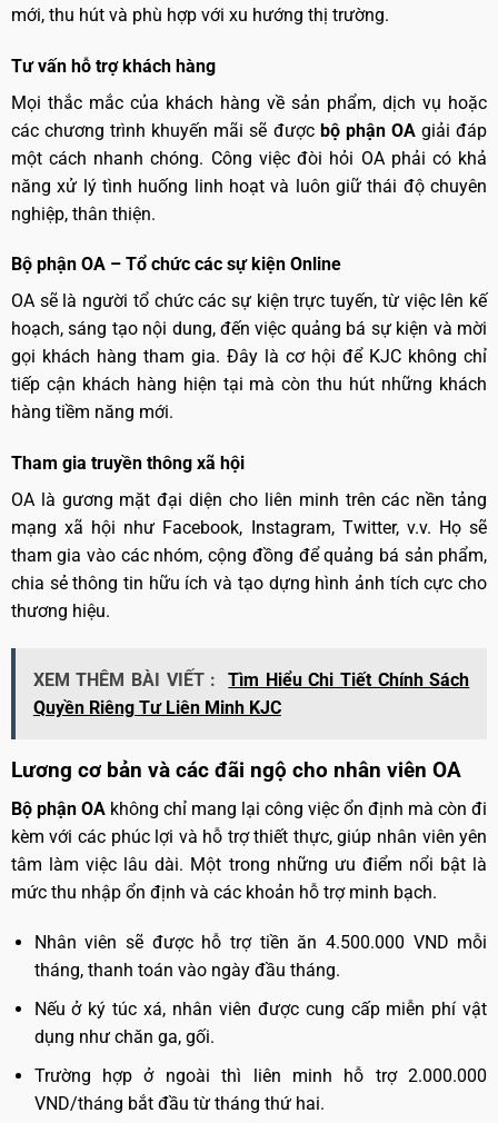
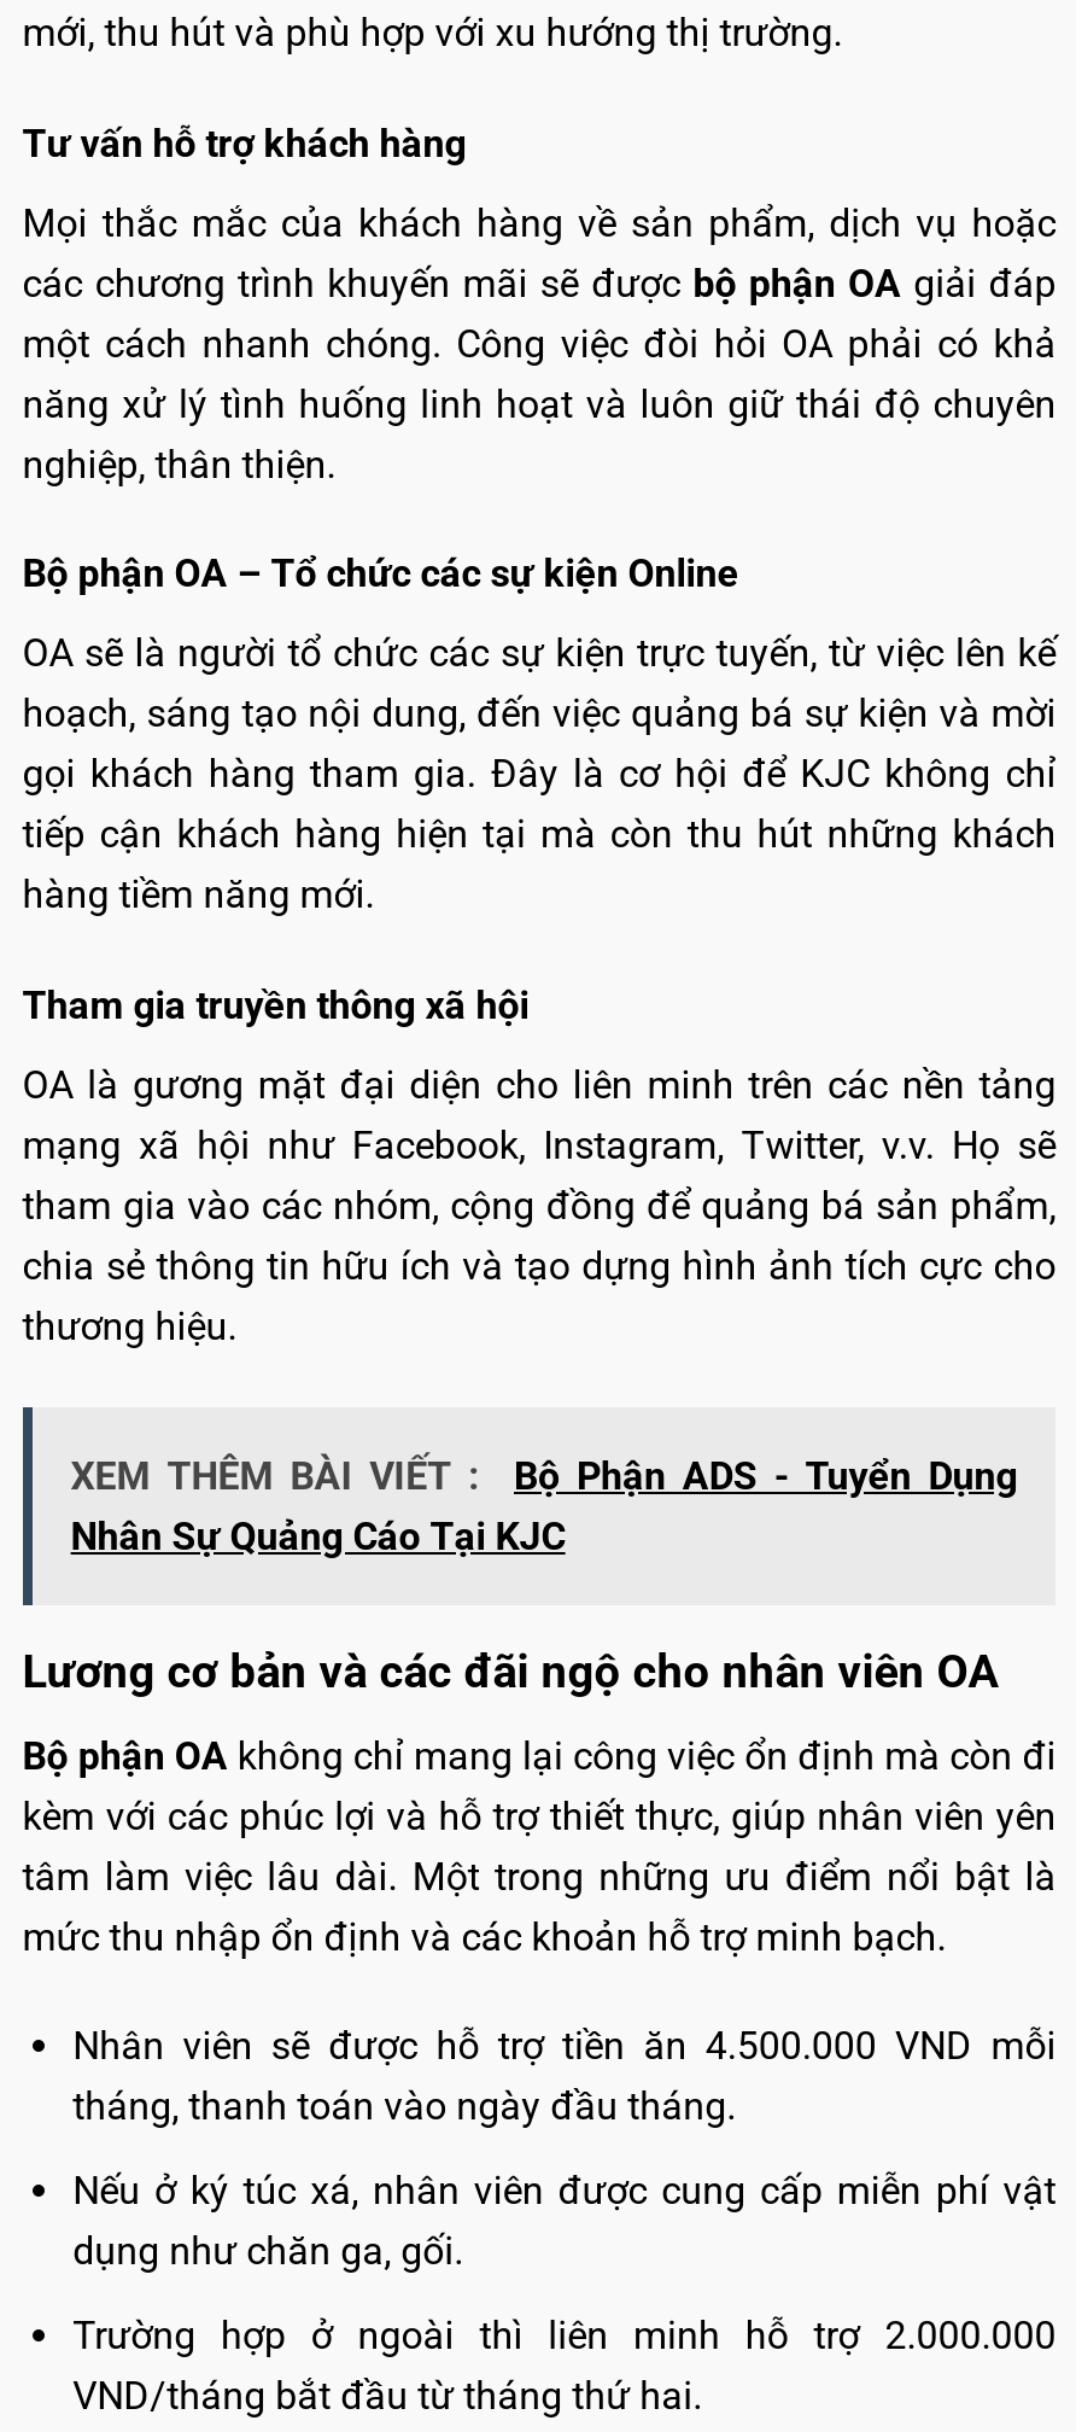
- XEM THÊM BÀI VIẾT : Tìm Hiểu Chi Tiết Chính Sách
- Quyền Riêng Tư Liên Minh KJC
+ XEM THÊM BÀI VIẾT :
+ Bộ Phận ADS - Tuyển Dụng
+ Nhân Sự Quảng Cáo Tại KJC
